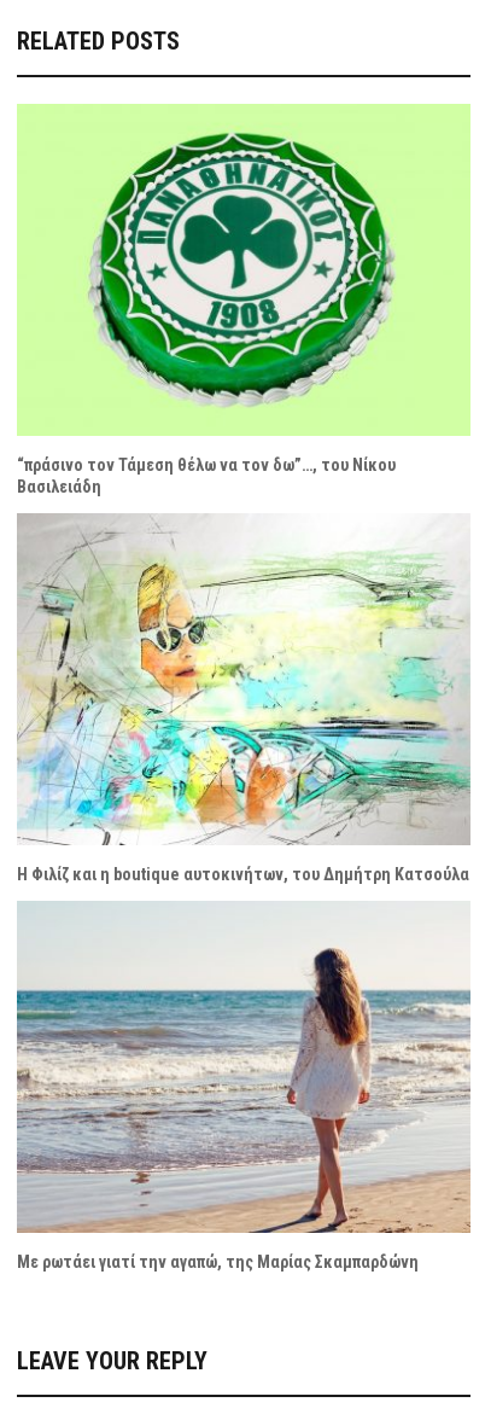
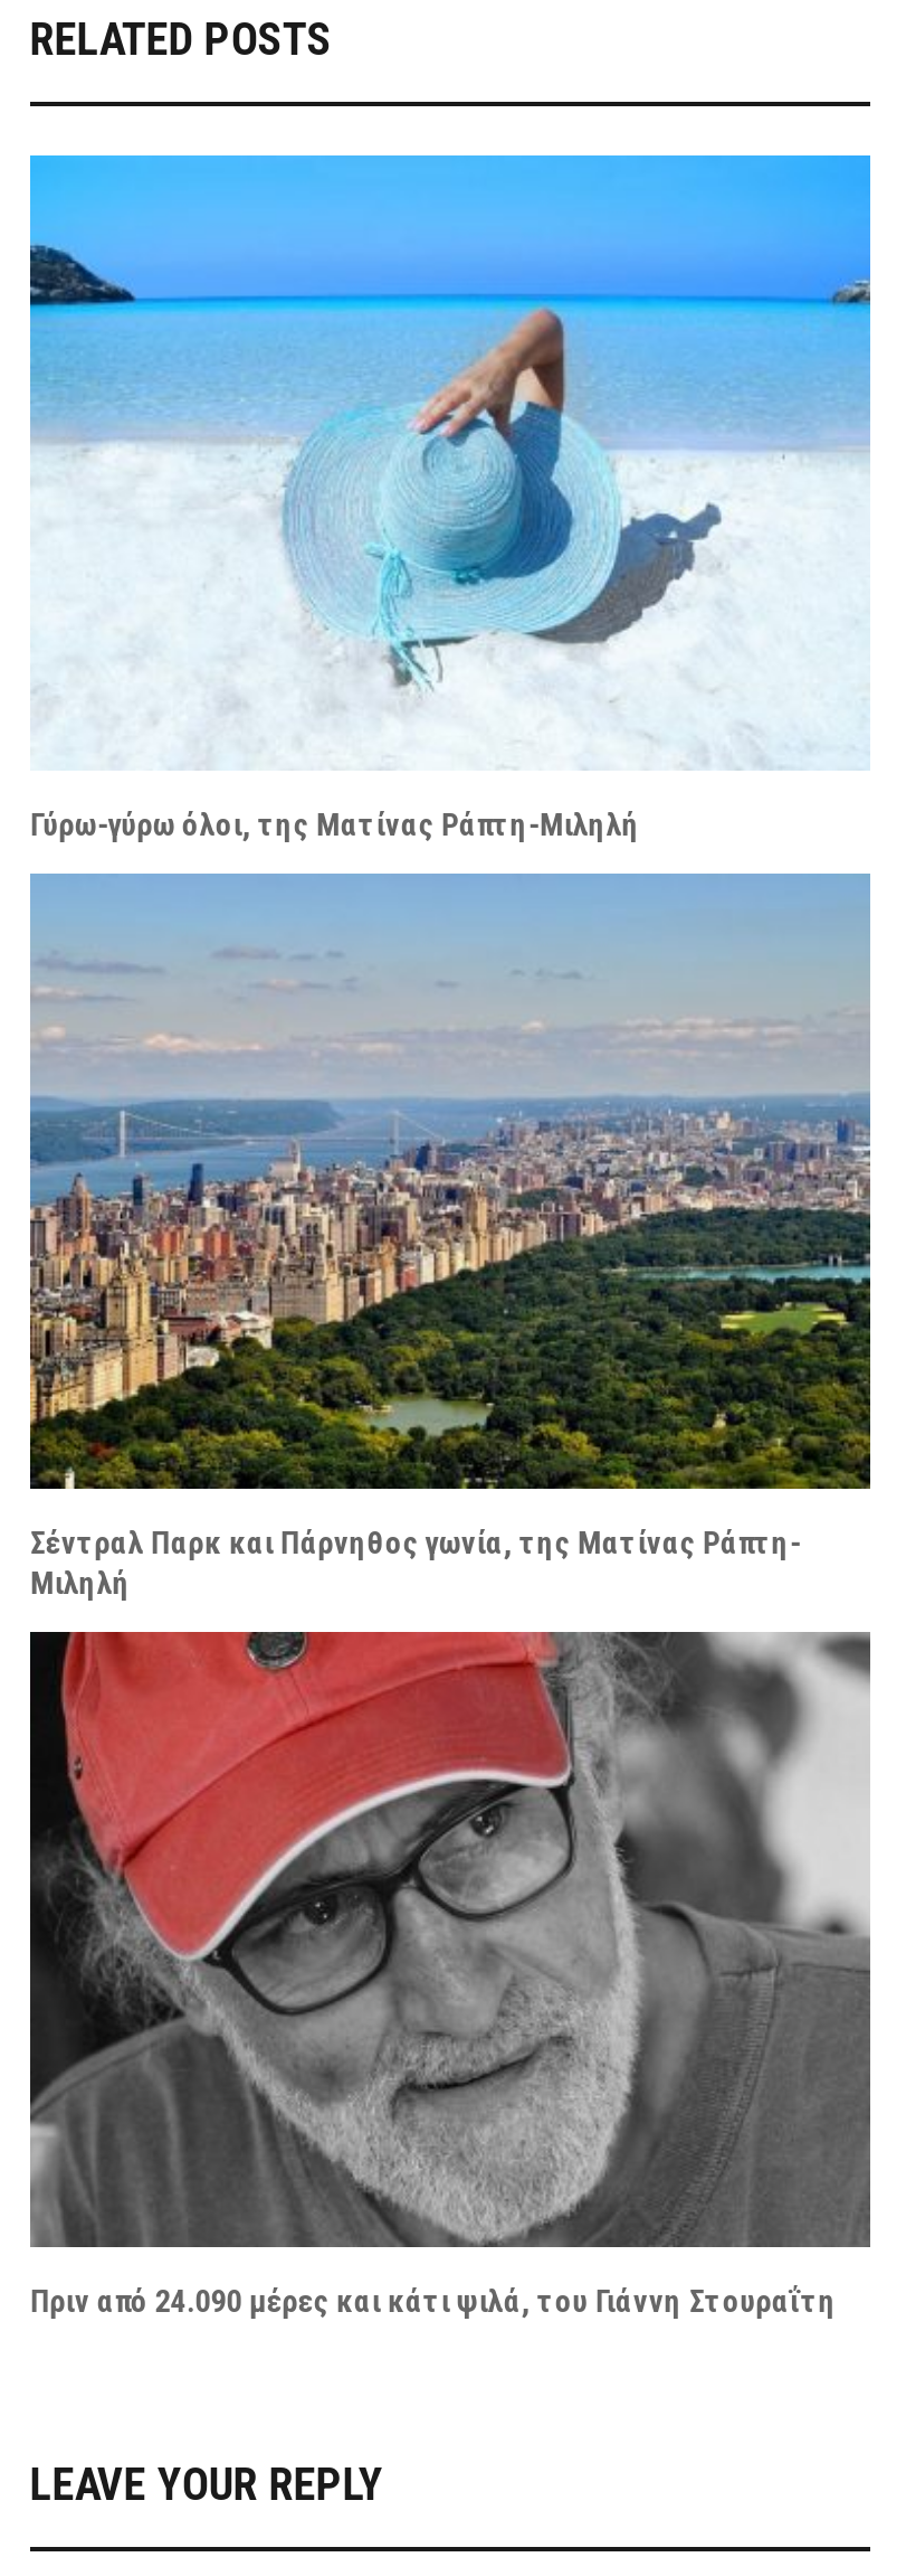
- [image]
- “πράσινο τον Τάμεση θέλω να τον δω”…, του Νίκου
- Βασιλειάδη
+ [image]
+ Γύρω-γύρω όλοι, της Ματίνας Ράπτη-Μιληλή

- [image]
- Η Φιλίζ και η boutique αυτοκινήτων, του Δημήτρη Κατσούλα
+ [image]
+ Σέντραλ Παρκ και Πάρνηθος γωνία, της Ματίνας Ράπτη-
+ Μιληλή

- [image]
- Με ρωτάει γιατί την αγαπώ, της Μαρίας Σκαμπαρδώνη
+ [image]
+ Πριν από 24.090 μέρες και κάτι ψιλά, του Γιάννη Στουραΐτη
